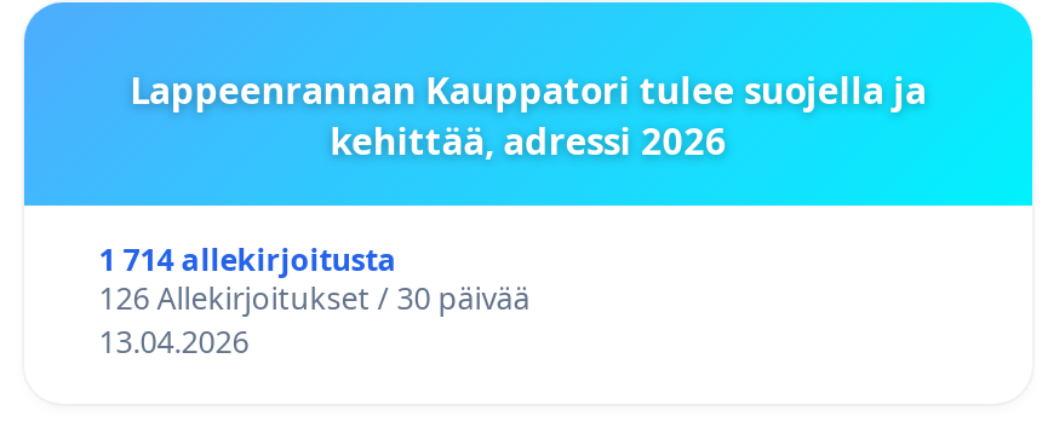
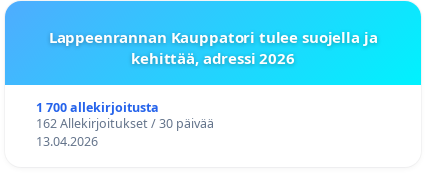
- 1 714 allekirjoitusta
+ 1 700 allekirjoitusta

- 126 Allekirjoitukset / 30 päivää
+ 162 Allekirjoitukset / 30 päivää
